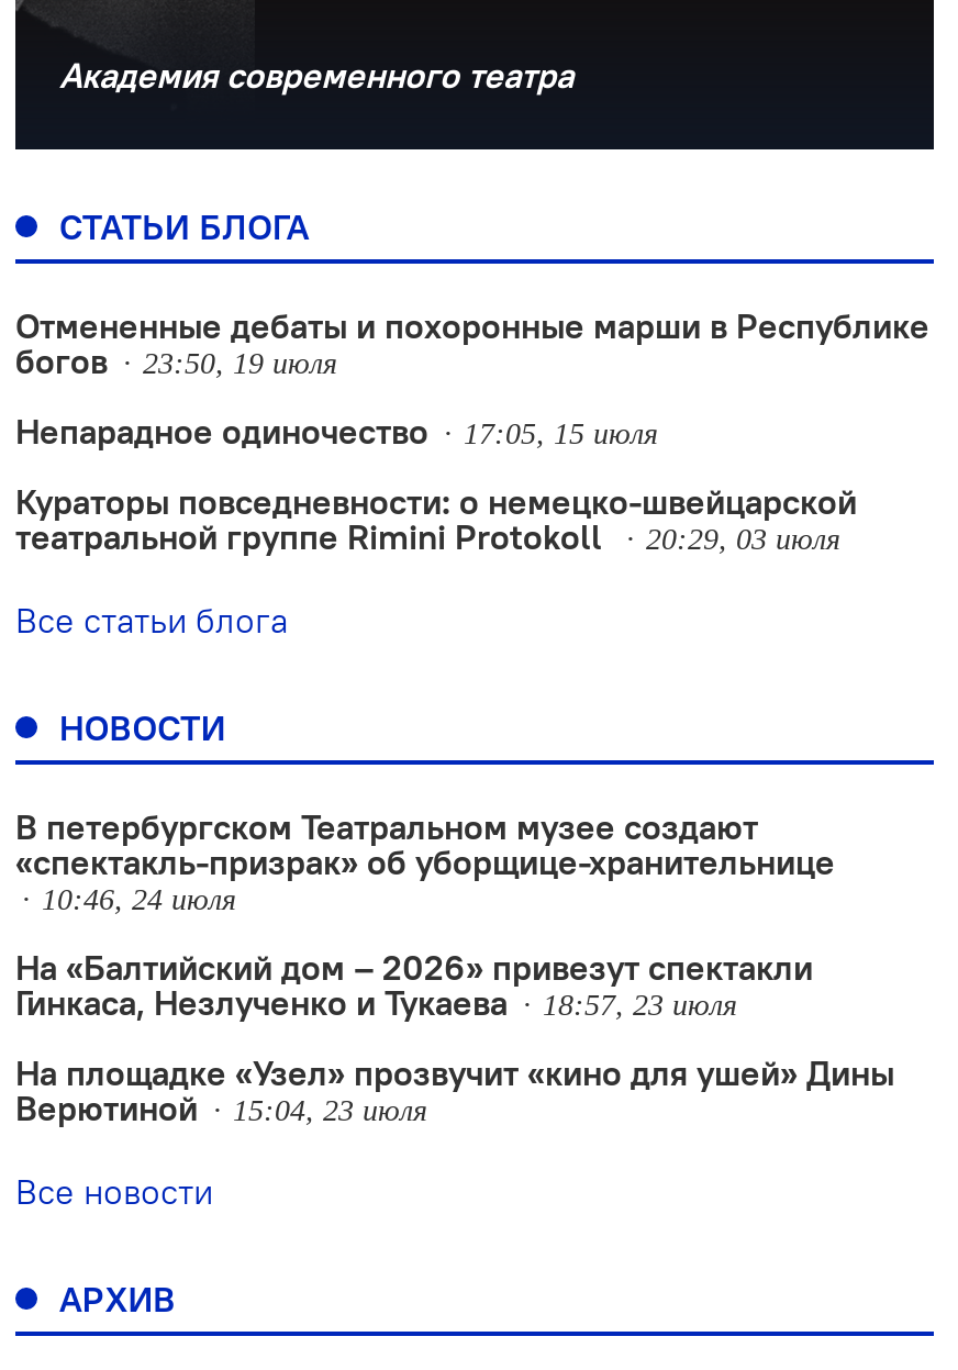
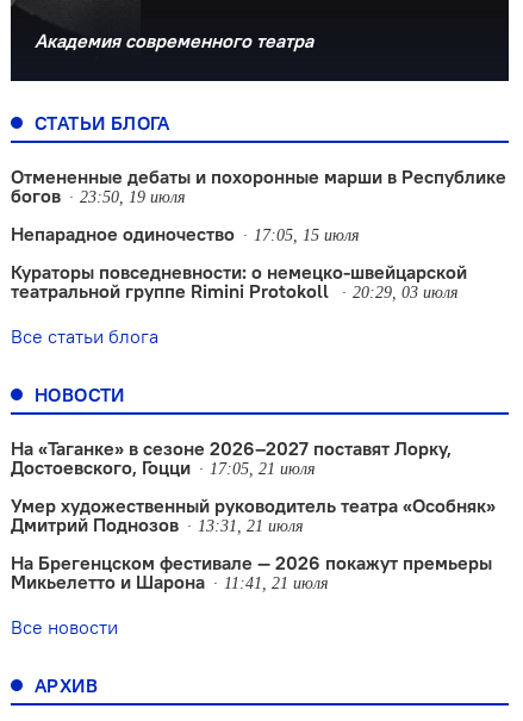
- В петербургском Театральном музее создают
- «спектакль-призрак» об уборщице-хранительнице
- 10:46, 24 июля
+ На «Таганке» в сезоне 2026–2027 поставят Лорку,
+ Достоевского, Гоцци
+ 17:05, 21 июля

- На «Балтийский дом – 2026» привезут спектакли
- Гинкаса, Незлученко и Тукаева
- 18:57, 23 июля
+ Умер художественный руководитель театра «Особняк»
+ Дмитрий Поднозов
+ 13:31, 21 июля

- На площадке «Узел» прозвучит «кино для ушей» Дины
- Верютиной
- 15:04, 23 июля
+ На Брегенцском фестивале — 2026 покажут премьеры
+ Микьелетто и Шарона
+ 11:41, 21 июля
